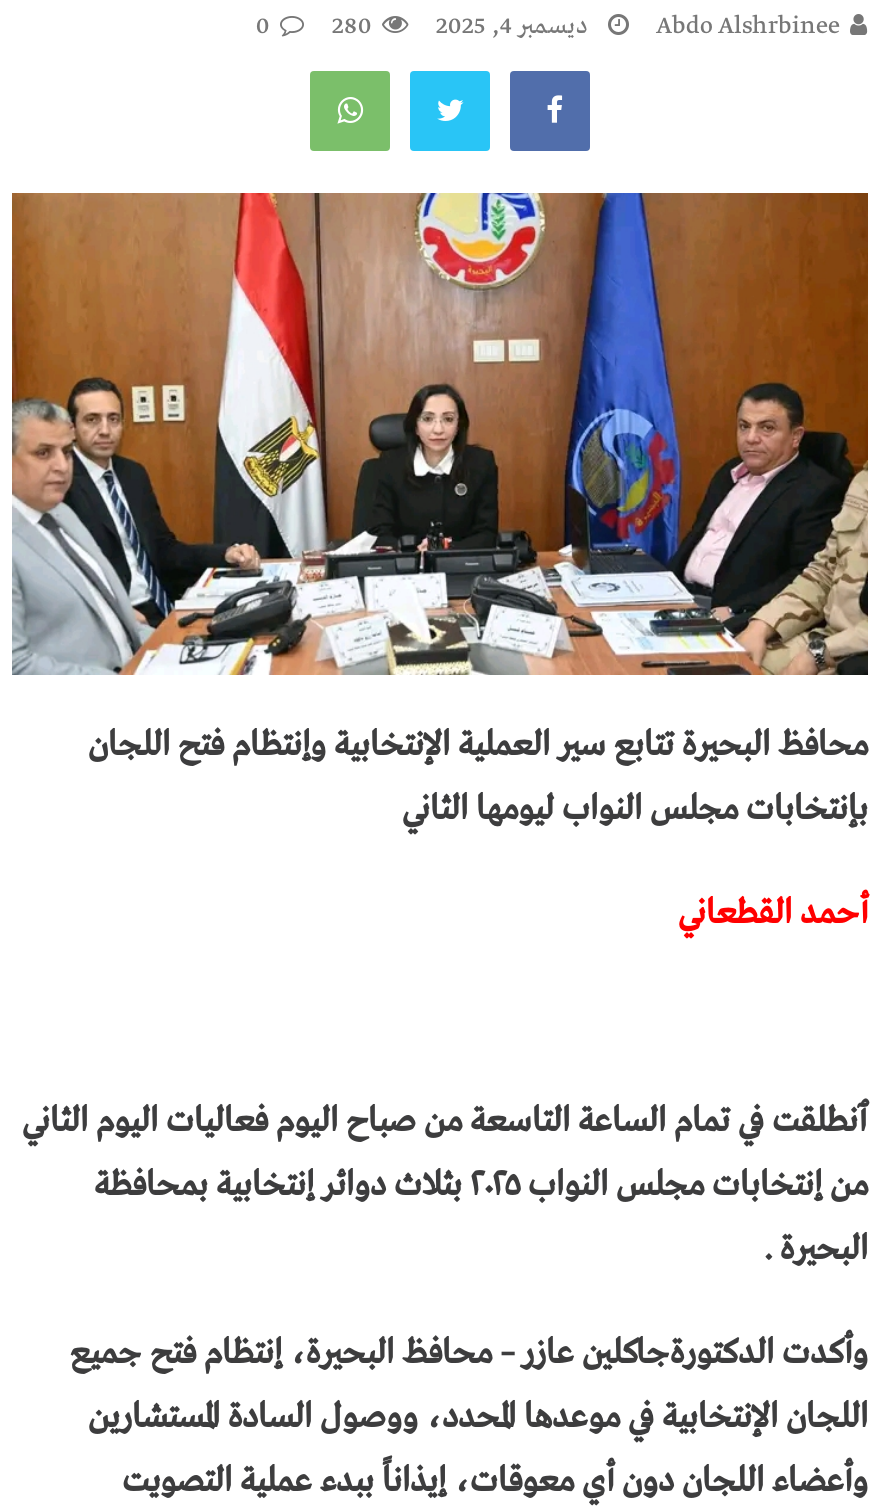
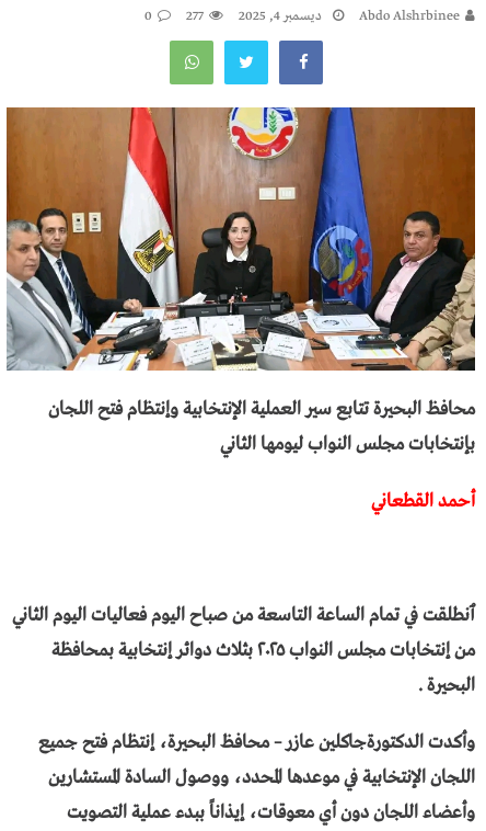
- 0 280
+ 0 277
